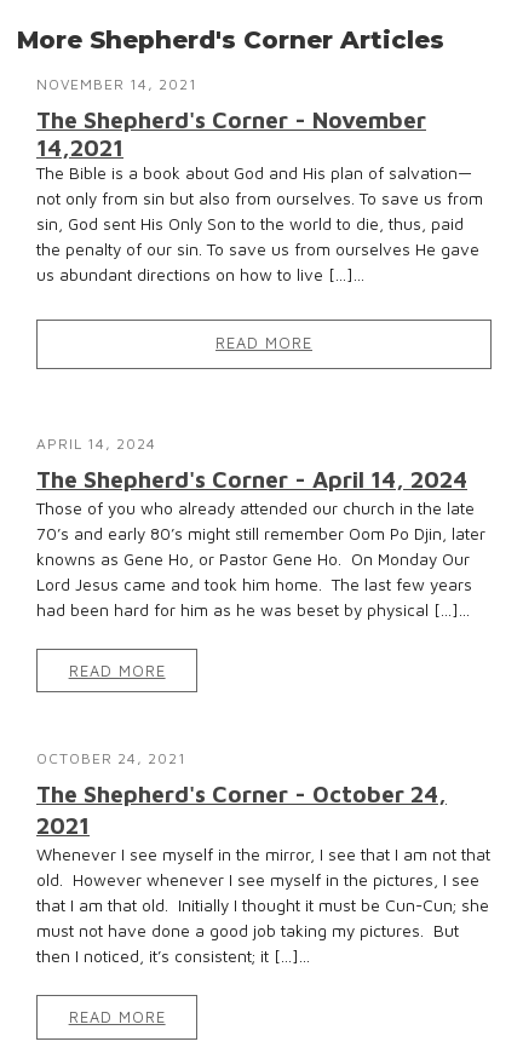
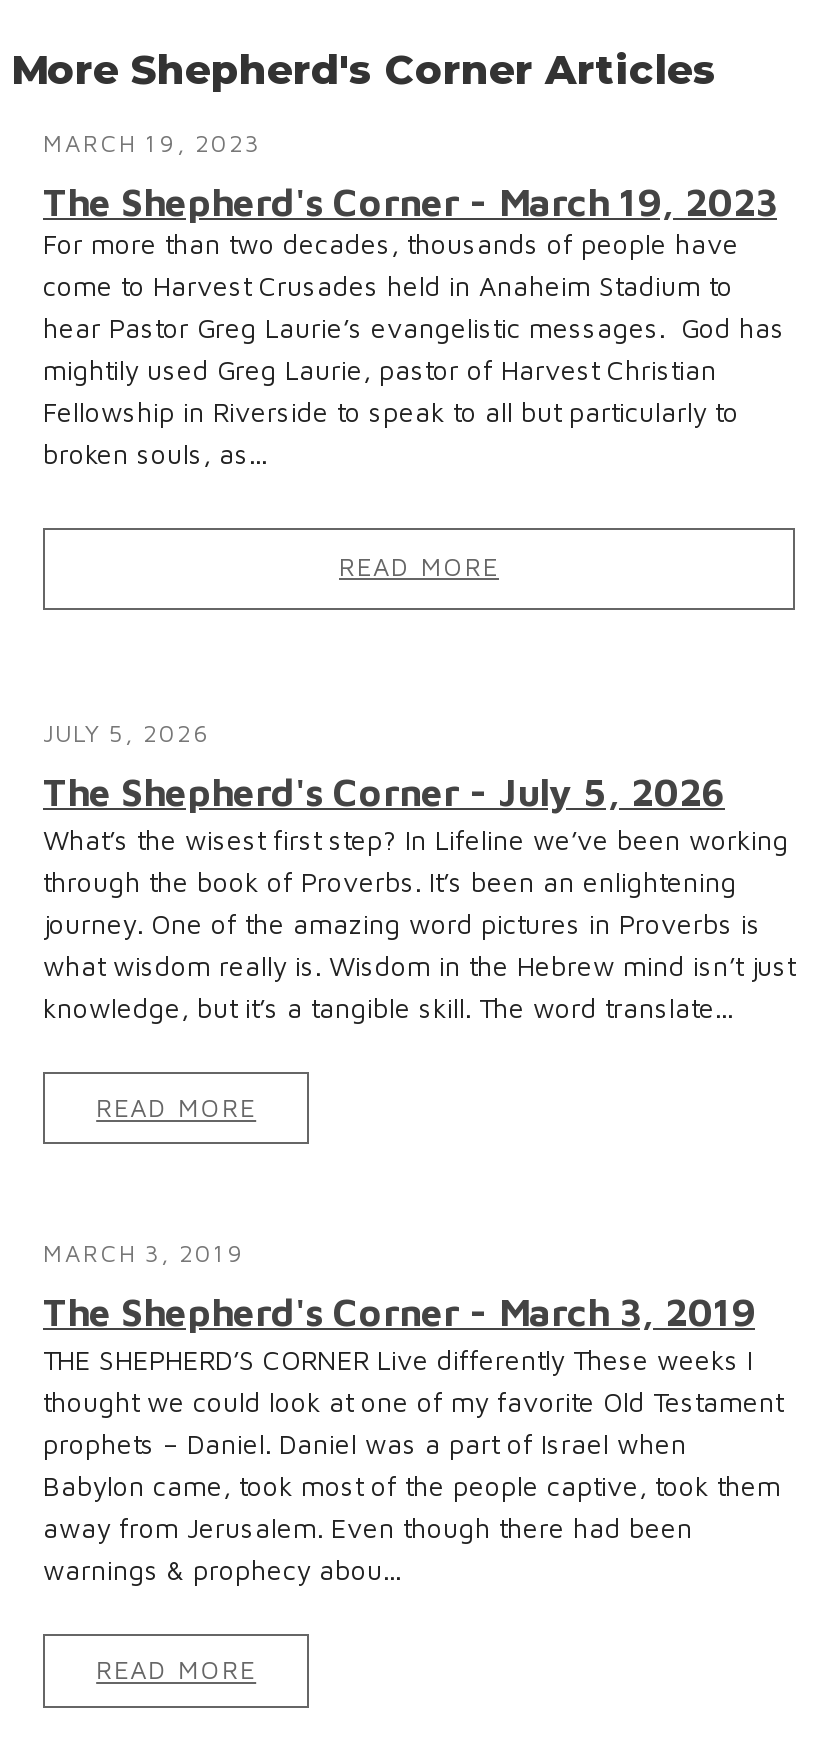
- NOVEMBER 14, 2021
- The Shepherd's Corner - November
- 14,2021
- The Bible is a book about God and His plan of salvation—
- not only from sin but also from ourselves. To save us from
- sin, God sent His Only Son to the world to die, thus, paid
- the penalty of our sin. To save us from ourselves He gave
- us abundant directions on how to live […]...
+ MARCH 19, 2023
+ The Shepherd's Corner - March 19, 2023
+ For more than two decades, thousands of people have
+ come to Harvest Crusades held in Anaheim Stadium to
+ hear Pastor Greg Laurie’s evangelistic messages. God has
+ mightily used Greg Laurie, pastor of Harvest Christian
+ Fellowship in Riverside to speak to all but particularly to
+ broken souls, as...

- APRIL 14, 2024
- The Shepherd's Corner - April 14, 2024
- Those of you who already attended our church in the late
- 70’s and early 80’s might still remember Oom Po Djin, later
- knowns as Gene Ho, or Pastor Gene Ho. On Monday Our
- Lord Jesus came and took him home. The last few years
- had been hard for him as he was beset by physical […]...
+ JULY 5, 2026
+ The Shepherd's Corner - July 5, 2026
+ What’s the wisest first step? In Lifeline we’ve been working
+ through the book of Proverbs. It’s been an enlightening
+ journey. One of the amazing word pictures in Proverbs is
+ what wisdom really is. Wisdom in the Hebrew mind isn’t just
+ knowledge, but it’s a tangible skill. The word translate...

- OCTOBER 24, 2021
- The Shepherd's Corner - October 24,
- 2021
- Whenever I see myself in the mirror, I see that I am not that
- old. However whenever I see myself in the pictures, I see
- that I am that old. Initially I thought it must be Cun-Cun; she
- must not have done a good job taking my pictures. But
- then I noticed, it’s consistent; it […]...
+ MARCH 3, 2019
+ The Shepherd's Corner - March 3, 2019
+ THE SHEPHERD’S CORNER Live differently These weeks I
+ thought we could look at one of my favorite Old Testament
+ prophets – Daniel. Daniel was a part of Israel when
+ Babylon came, took most of the people captive, took them
+ away from Jerusalem. Even though there had been
+ warnings & prophecy abou...
